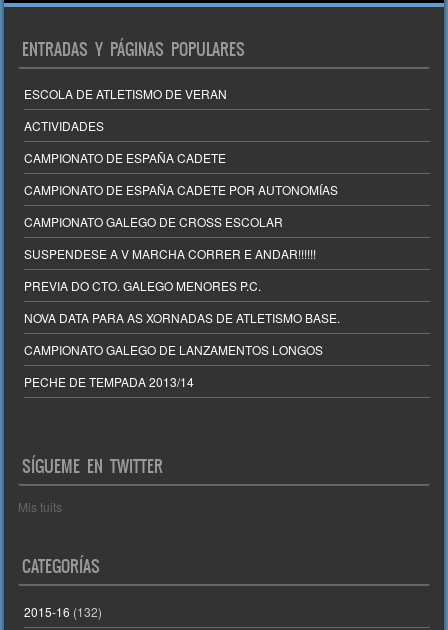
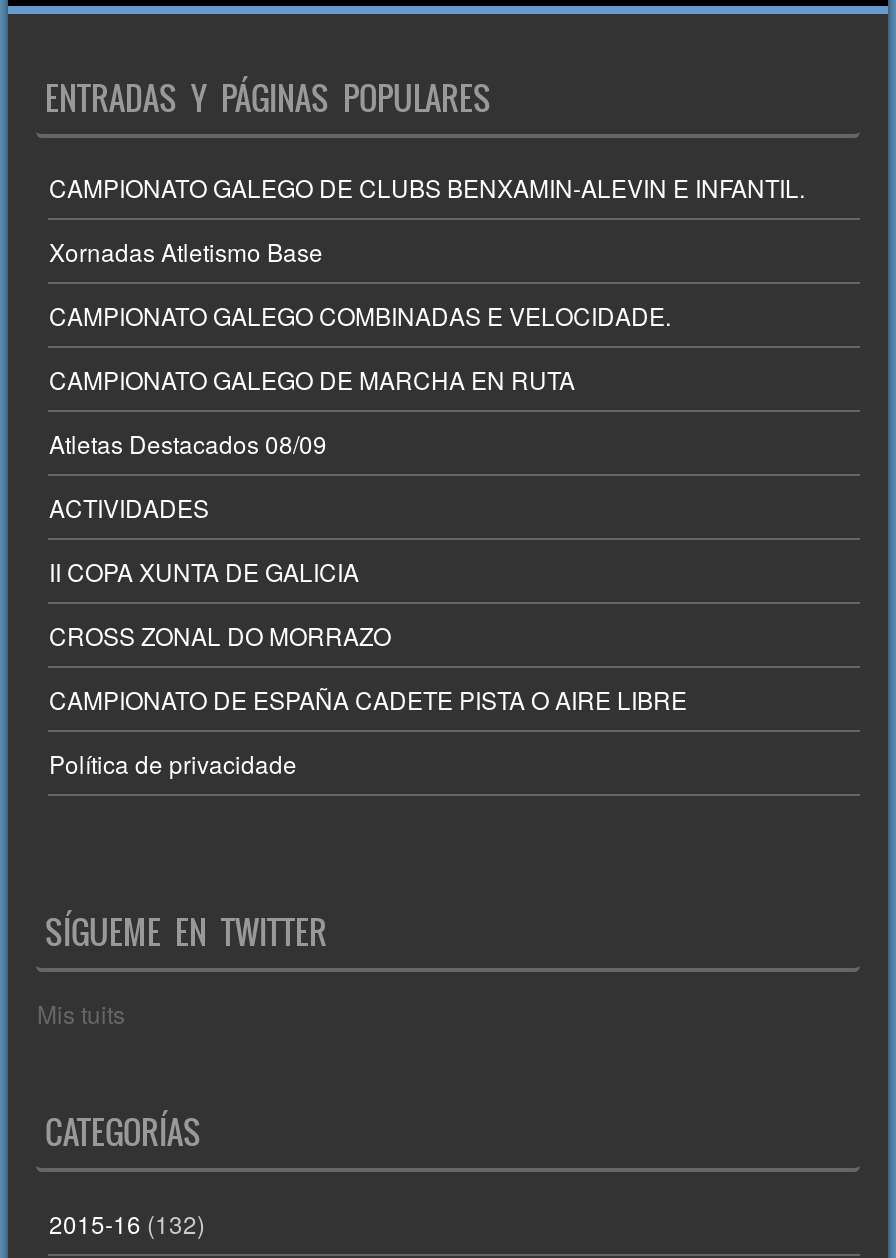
- ESCOLA DE ATLETISMO DE VERAN
+ CAMPIONATO GALEGO DE CLUBS BENXAMIN-ALEVIN E INFANTIL.
+ Xornadas Atletismo Base
+ CAMPIONATO GALEGO COMBINADAS E VELOCIDADE.
+ CAMPIONATO GALEGO DE MARCHA EN RUTA
+ Atletas Destacados 08/09

moved down: ACTIVIDADES

- CAMPIONATO DE ESPAÑA CADETE
- CAMPIONATO DE ESPAÑA CADETE POR AUTONOMÍAS
- CAMPIONATO GALEGO DE CROSS ESCOLAR
- SUSPENDESE A V MARCHA CORRER E ANDAR!!!!!!
- PREVIA DO CTO. GALEGO MENORES P.C.
- NOVA DATA PARA AS XORNADAS DE ATLETISMO BASE.
- CAMPIONATO GALEGO DE LANZAMENTOS LONGOS
- PECHE DE TEMPADA 2013/14
+ II COPA XUNTA DE GALICIA
+ CROSS ZONAL DO MORRAZO
+ CAMPIONATO DE ESPAÑA CADETE PISTA O AIRE LIBRE
+ Política de privacidade
